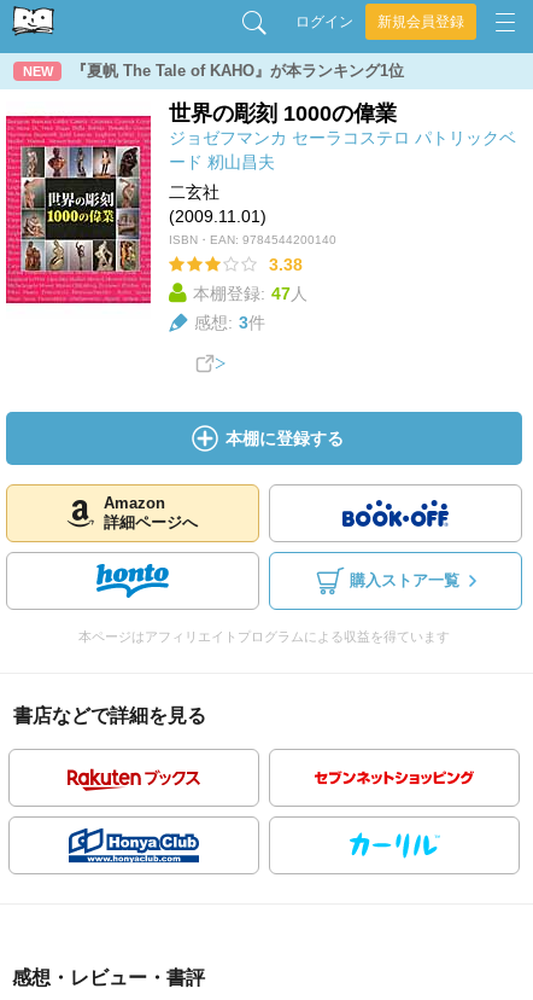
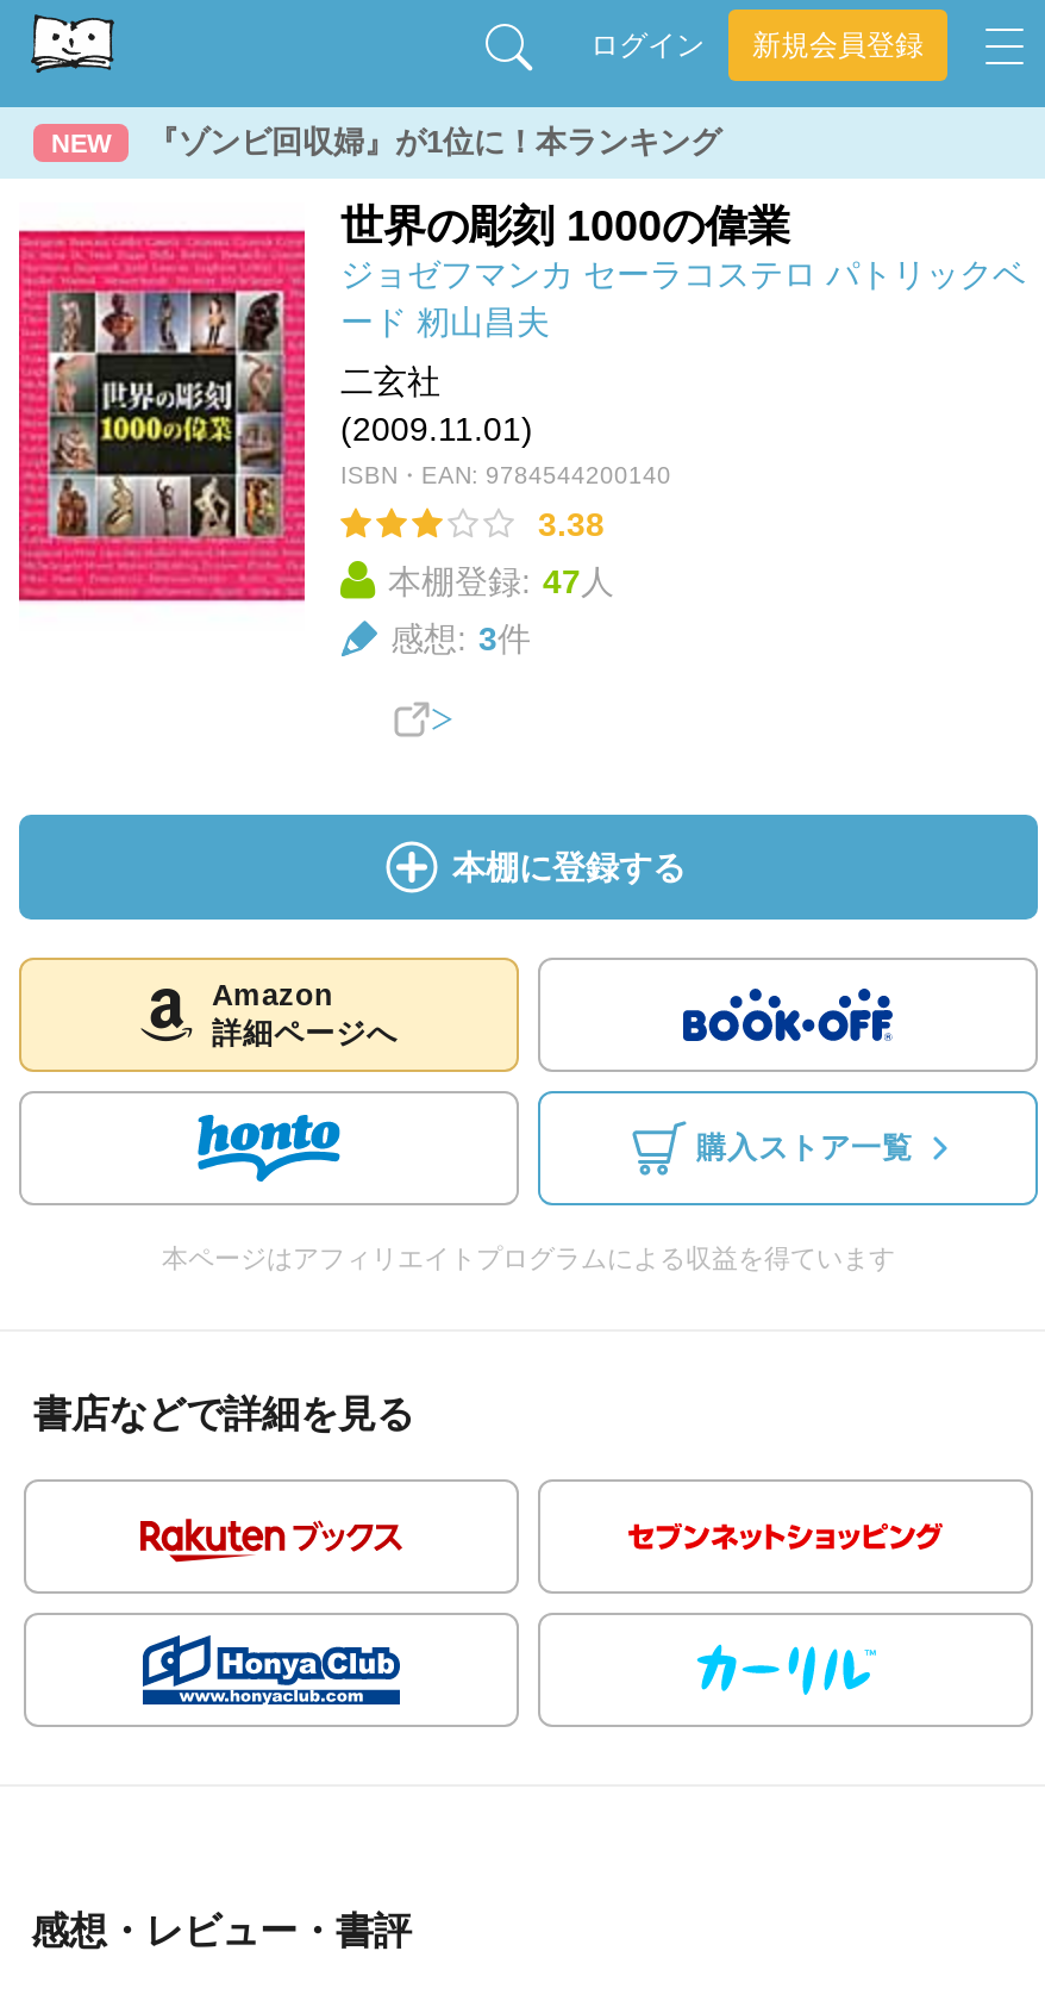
- 『夏帆 The Tale of KAHO』が本ランキング1位
+ 『ゾンビ回収婦』が1位に！本ランキング
